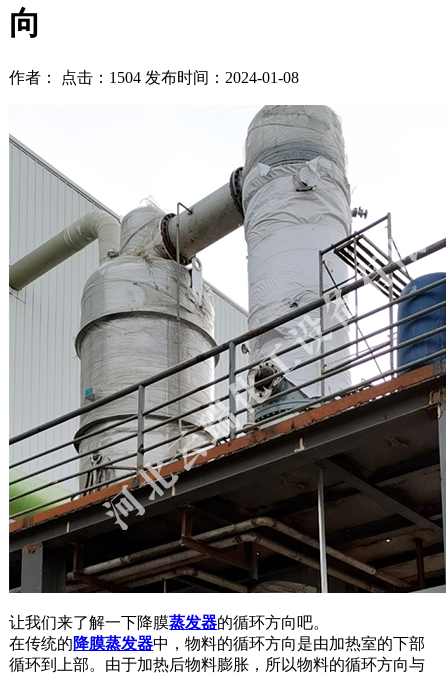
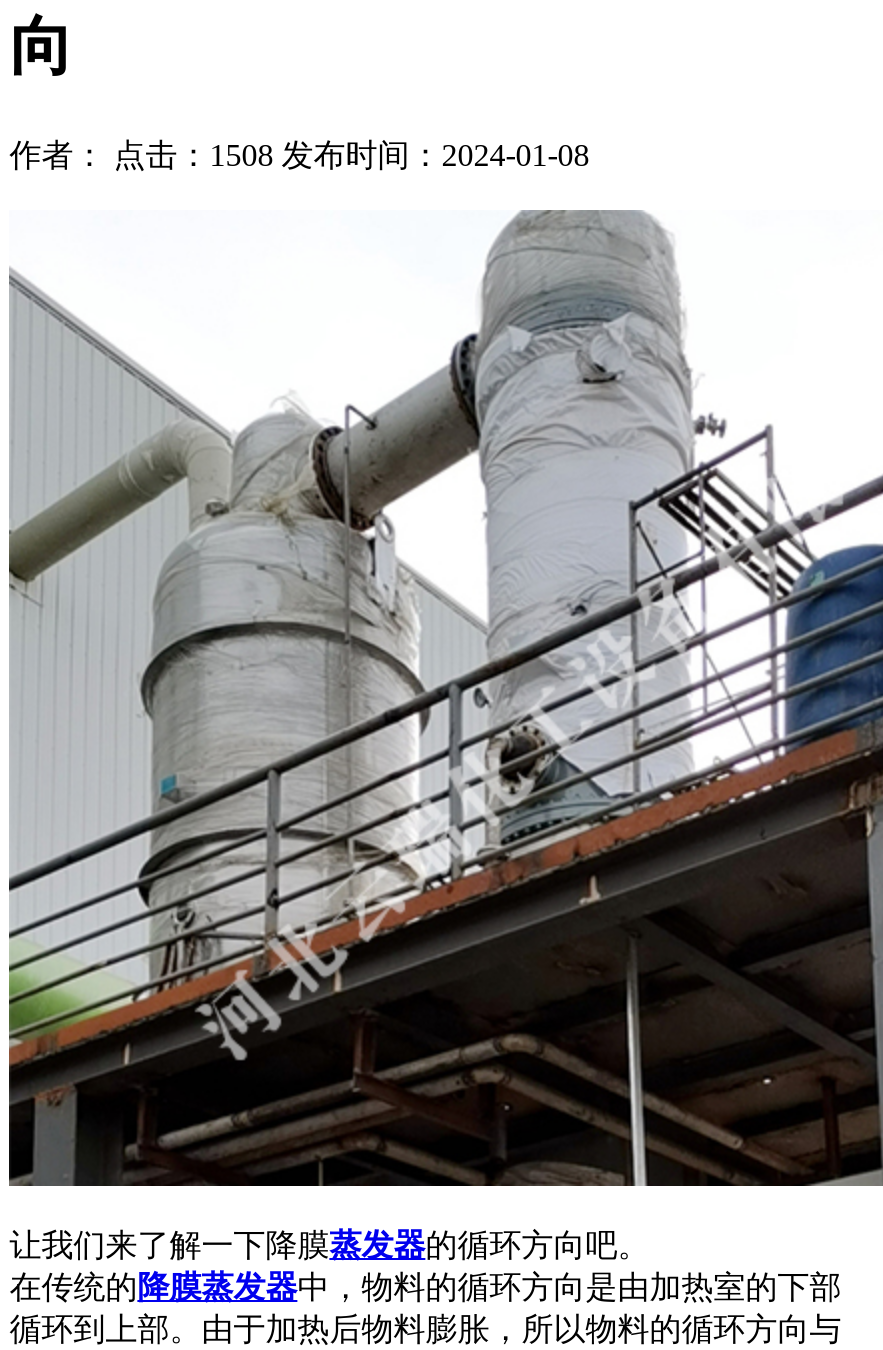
- 作者： 点击：1504 发布时间：2024-01-08
+ 作者： 点击：1508 发布时间：2024-01-08
